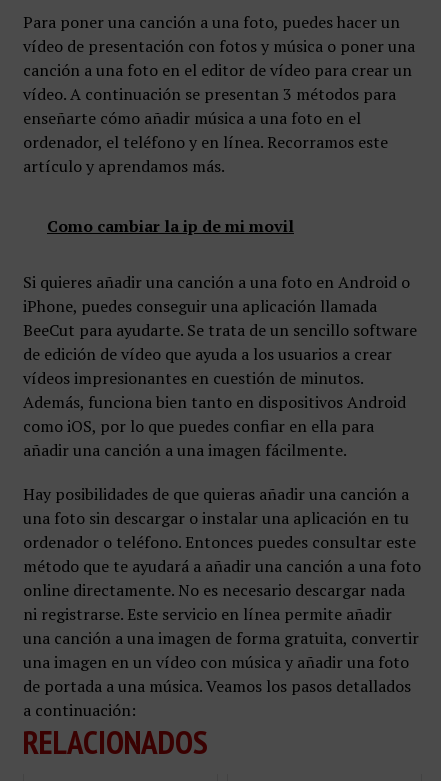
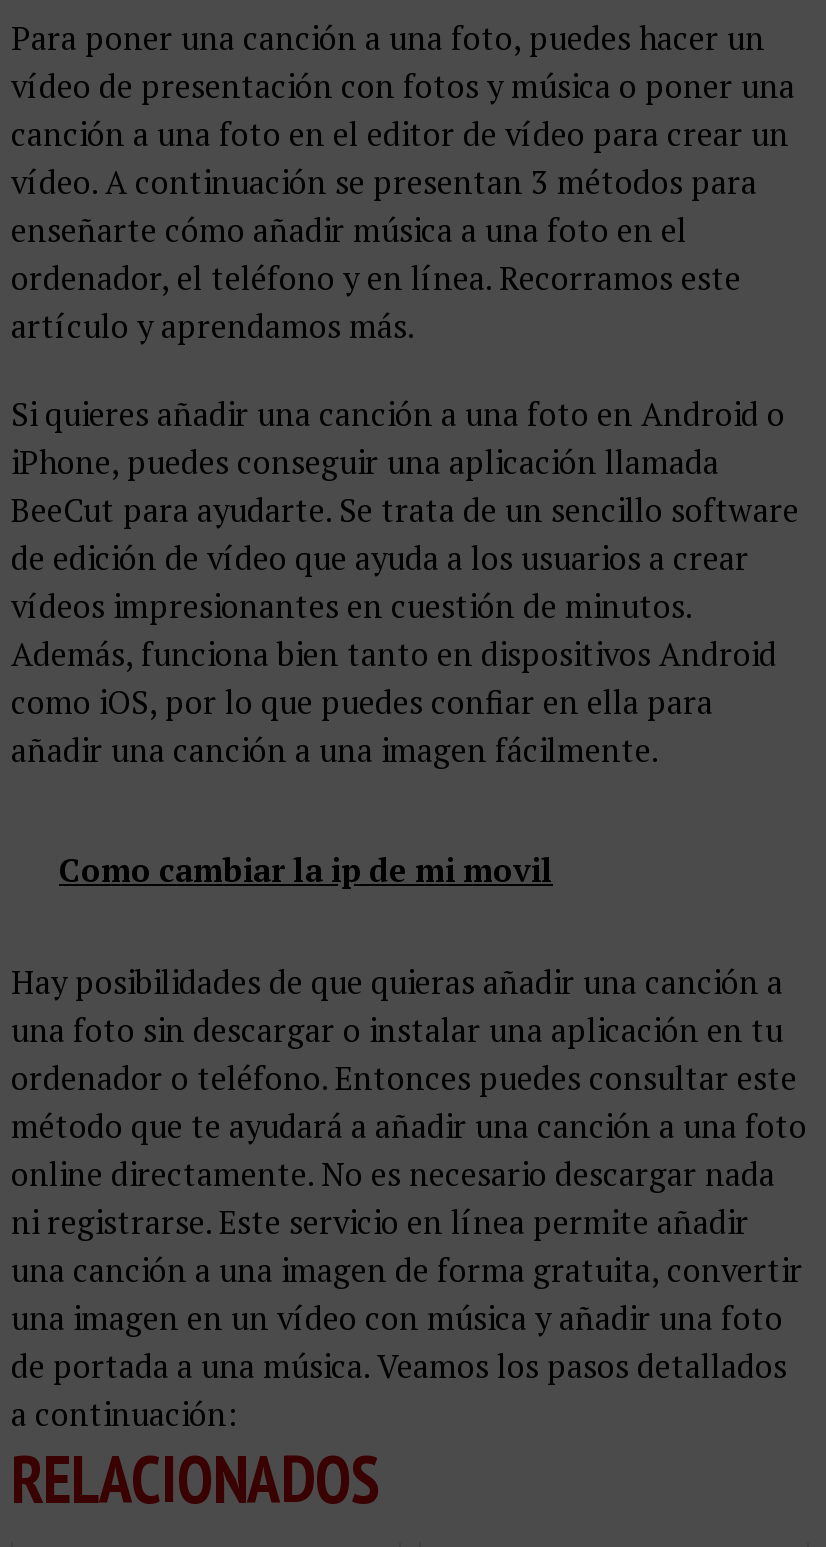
moved down: Como cambiar la ip de mi movil

moved up: Si quieres añadir una canción a una foto en Android o | iPhone, puedes conseguir una aplicación llamada | BeeCut para ayudarte. Se trata de un sencillo software | de edición de vídeo que ayuda a los usuarios a crear | vídeos impresionantes en cuestión de minutos. | Además, funciona bien tanto en dispositivos Android | como iOS, por lo que puedes confiar en ella para | añadir una canción a una imagen fácilmente.
